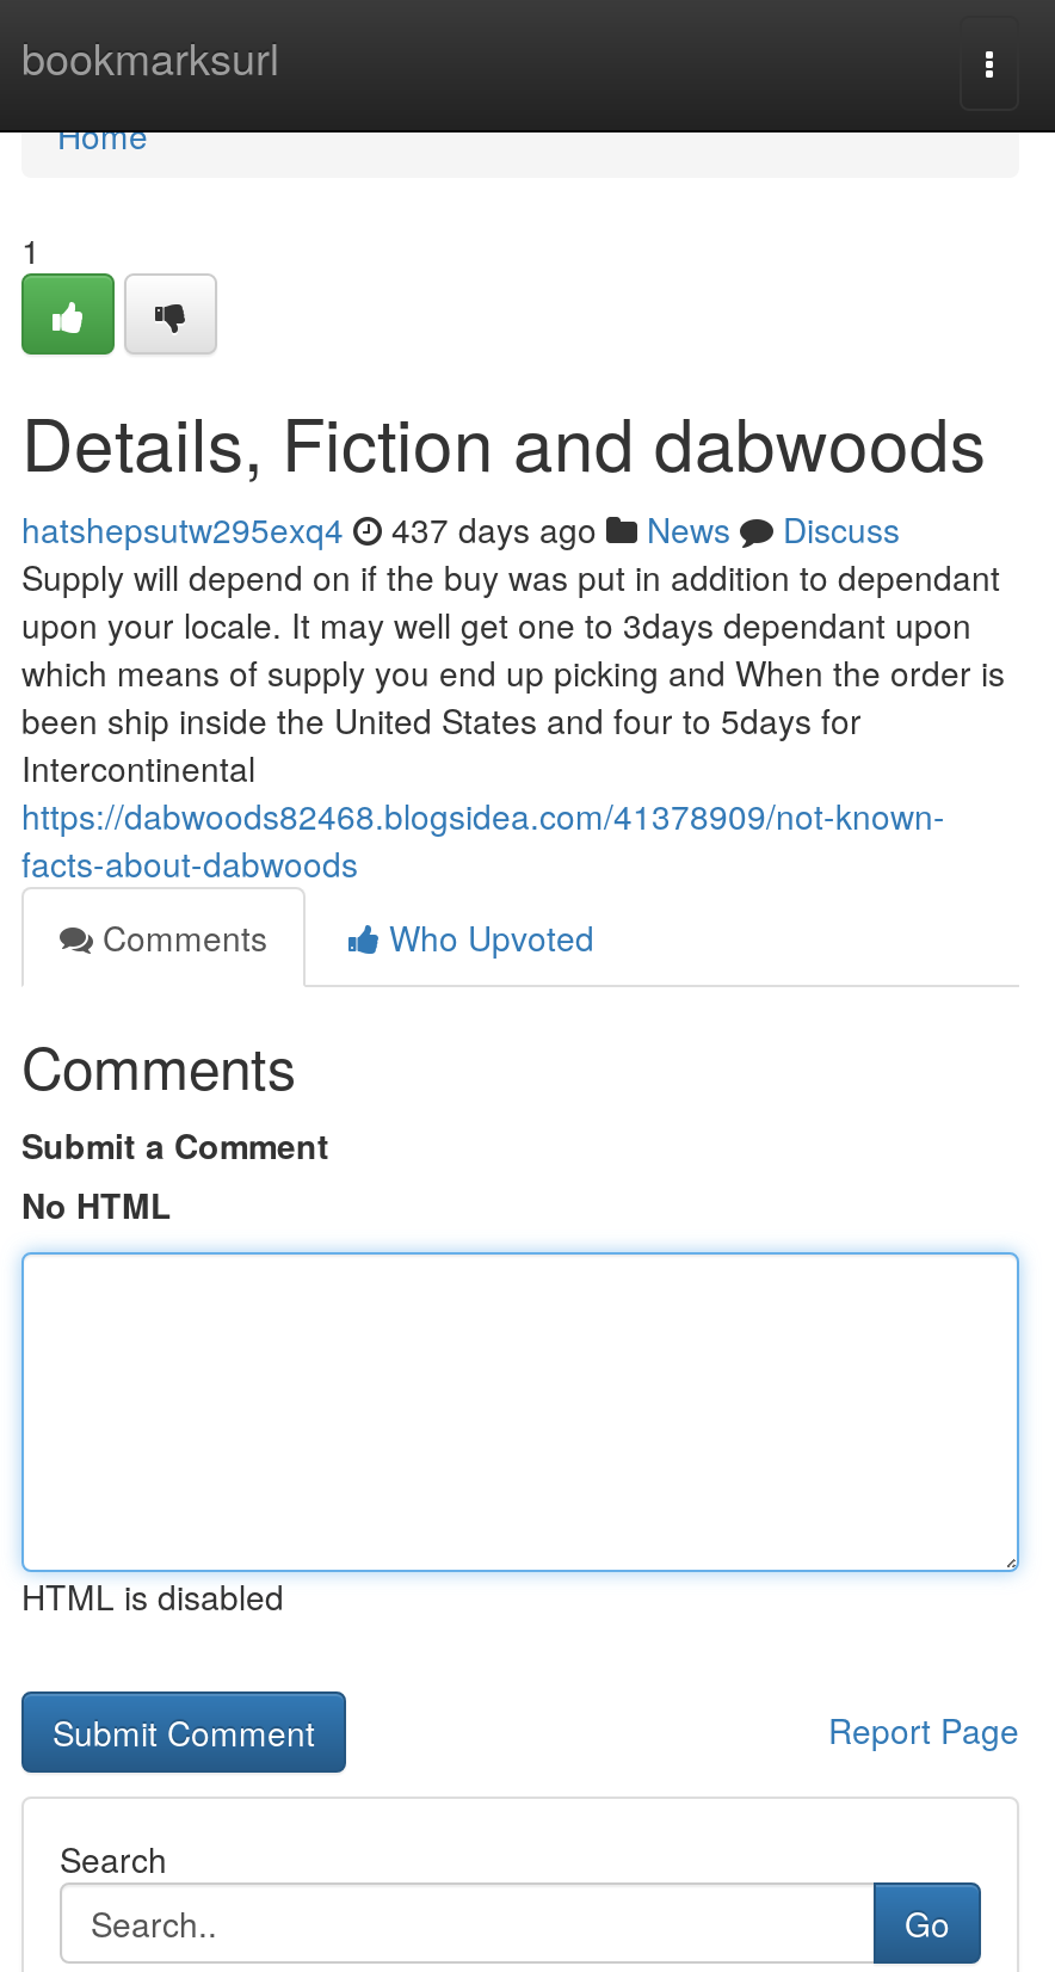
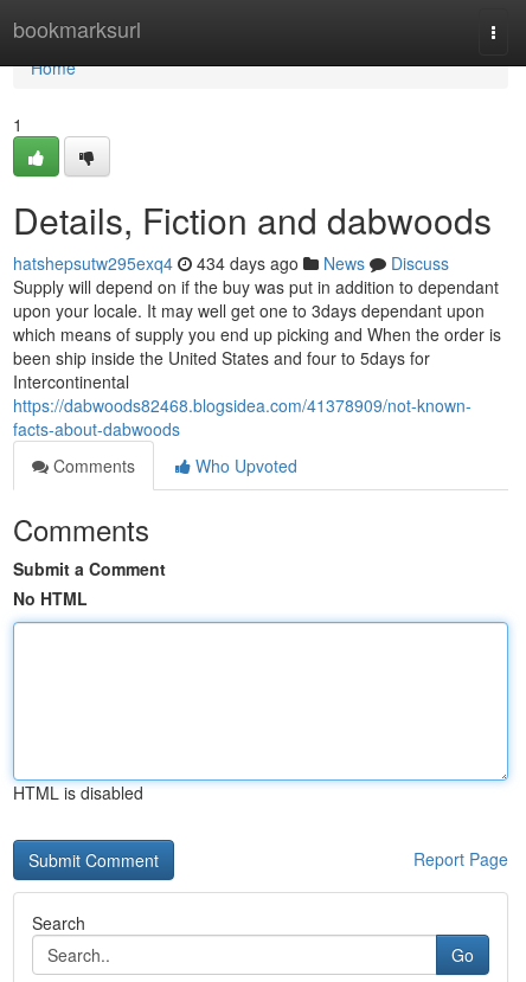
- hatshepsutw295exq4 437 days ago News Discuss
+ hatshepsutw295exq4 434 days ago News Discuss
